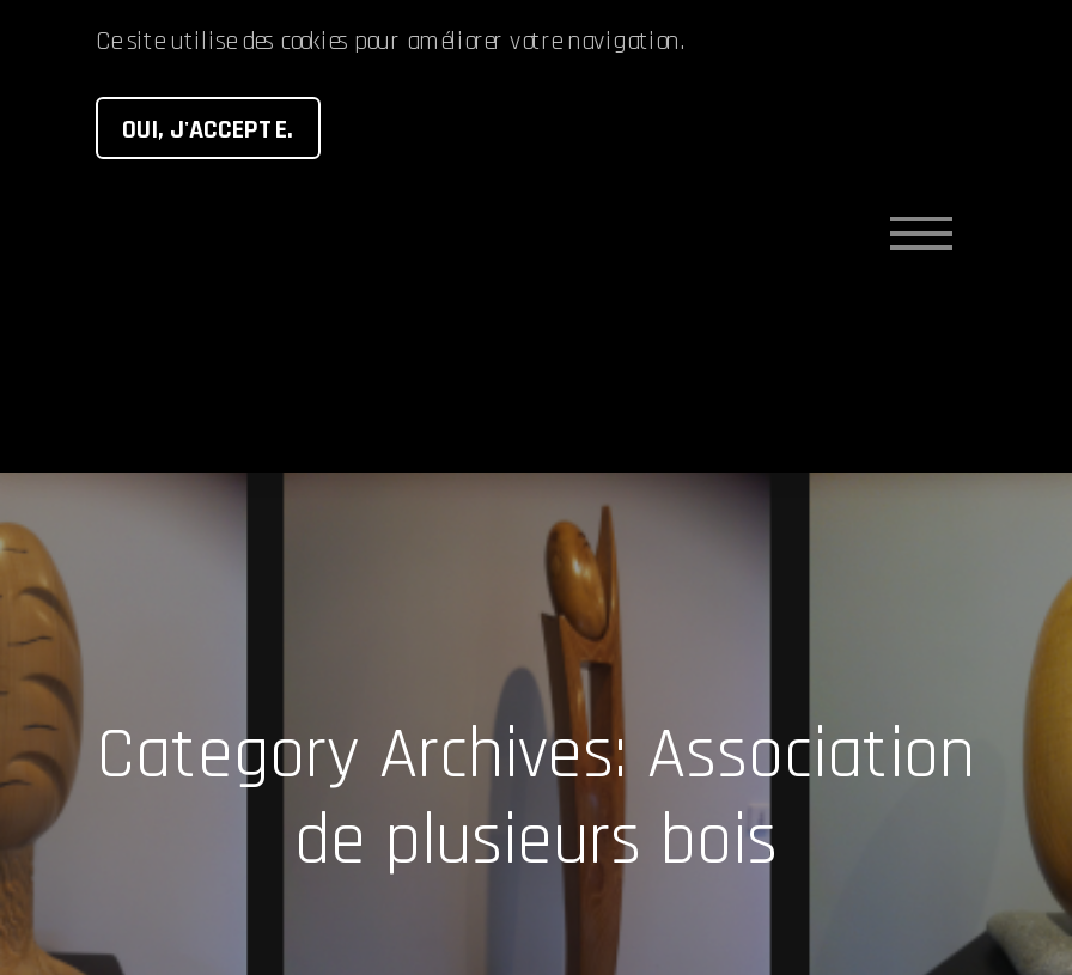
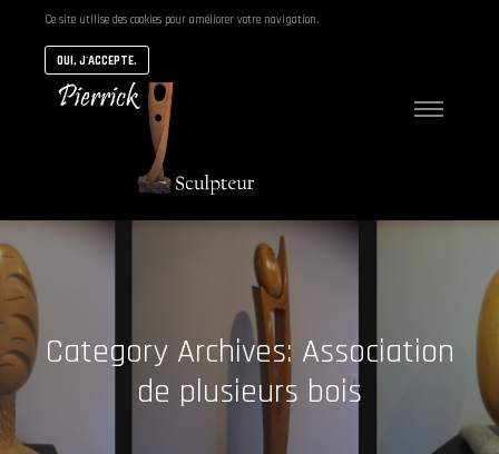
+ [image]
